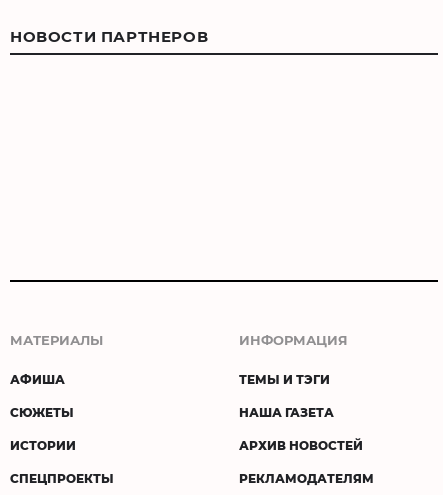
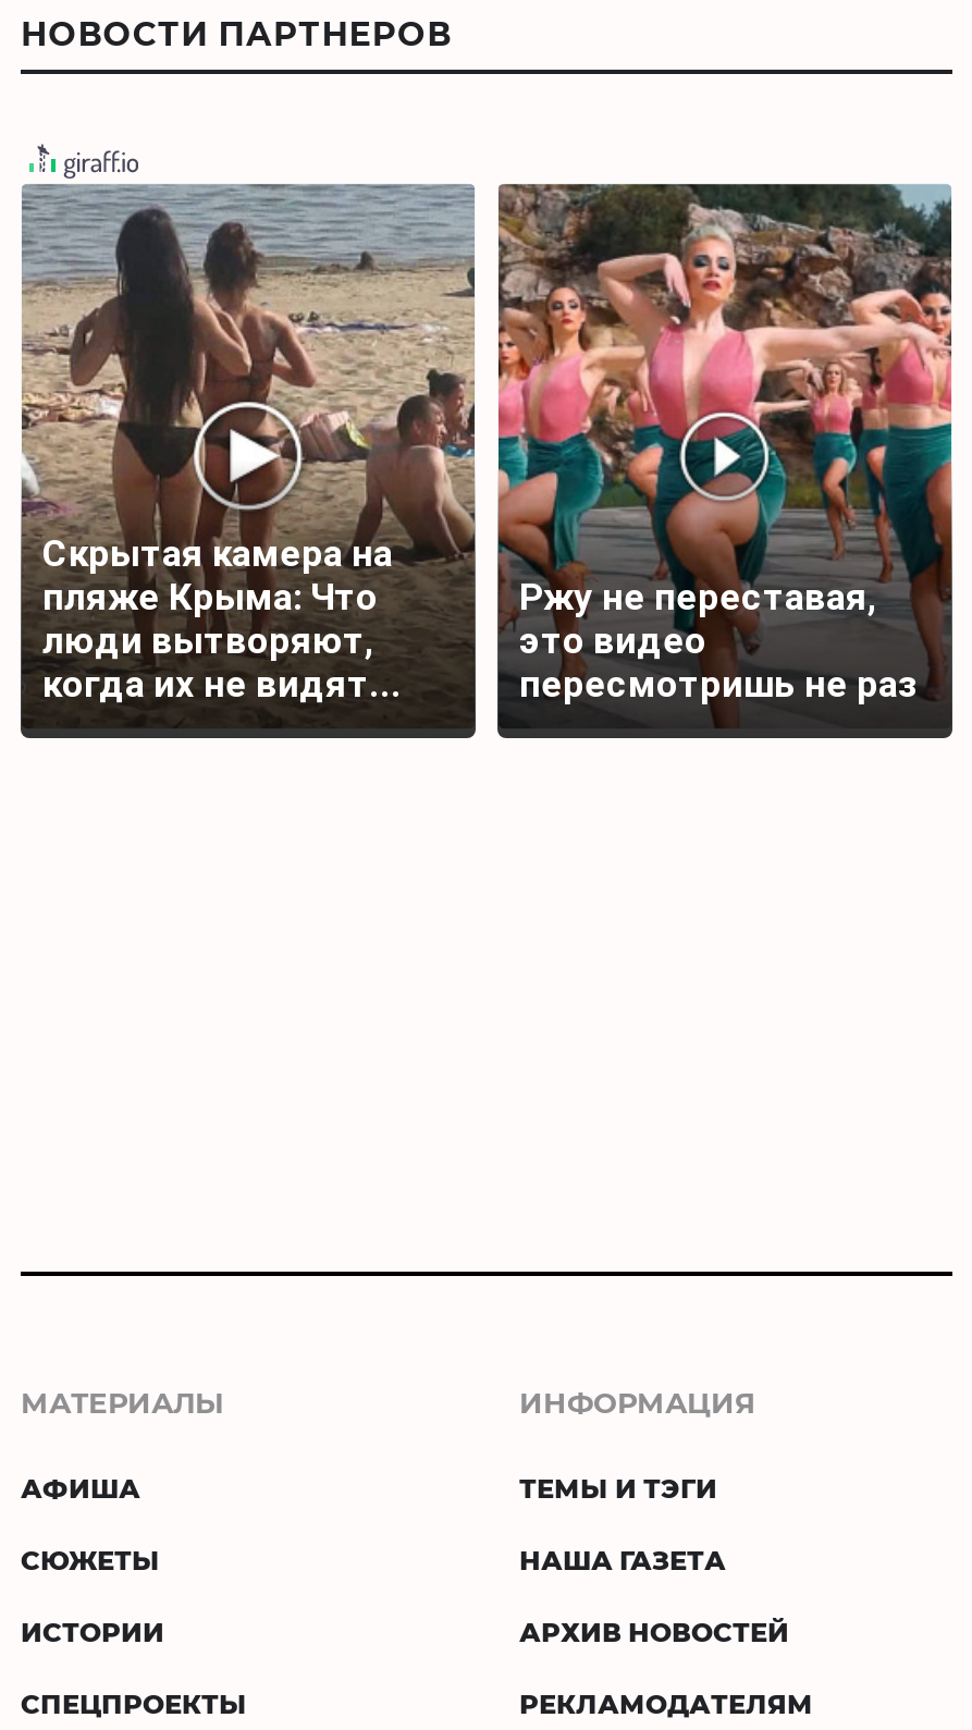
+ [image]
+ Скрытая камера на
+ пляже Крыма: Что
+ люди вытворяют,
+ когда их не видят...

+ [image]
+ Ржу не переставая,
+ это видео
+ пересмотришь не раз
